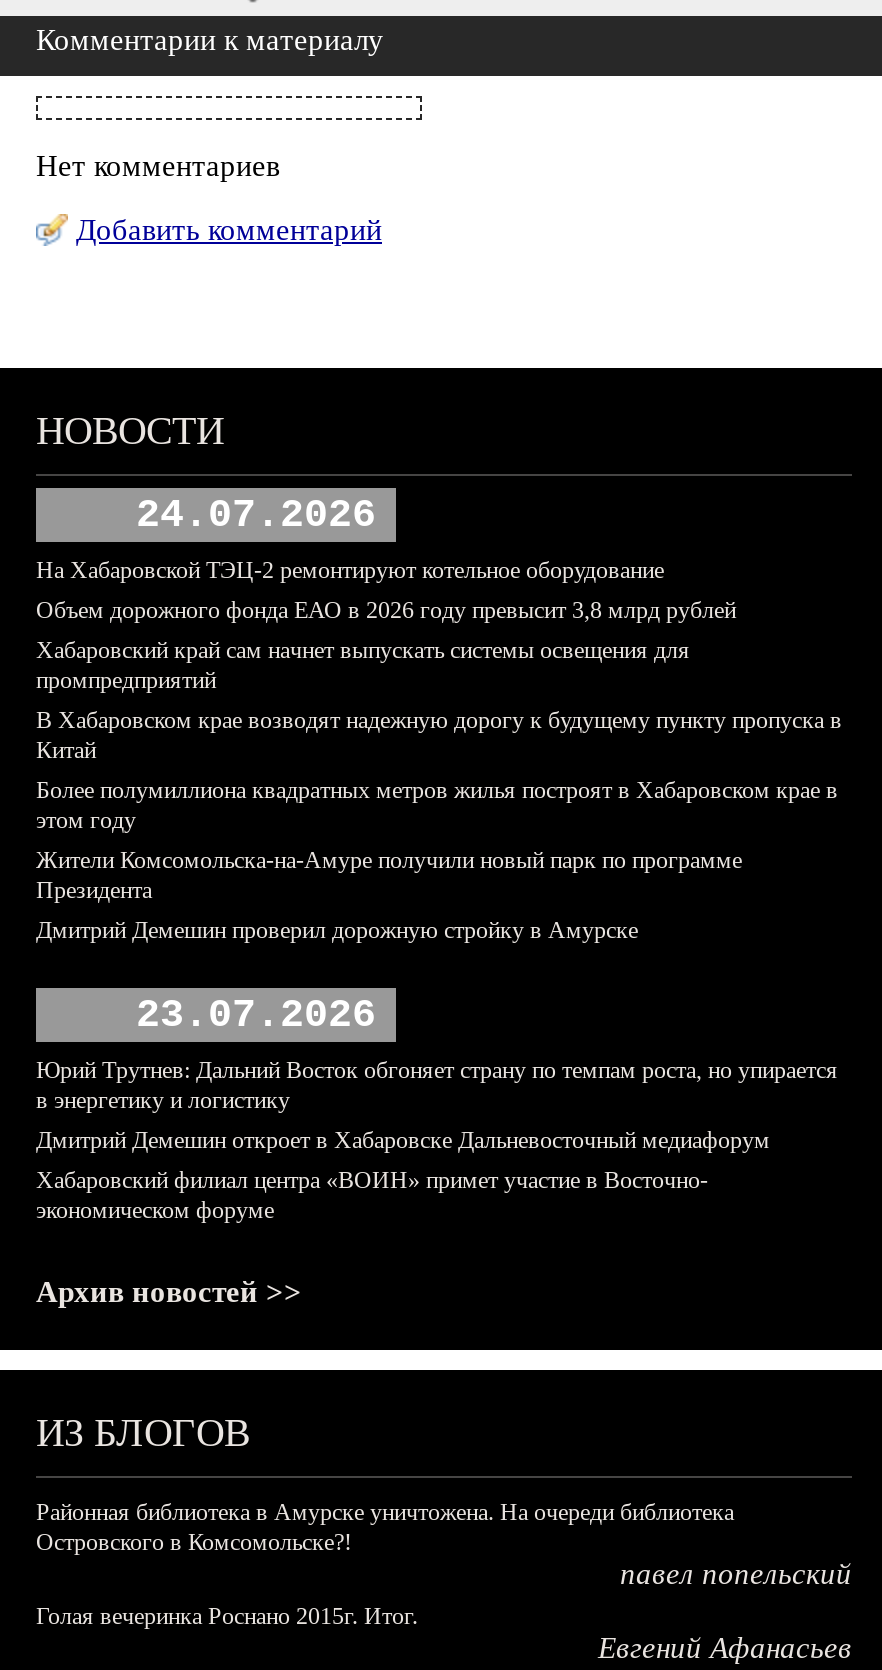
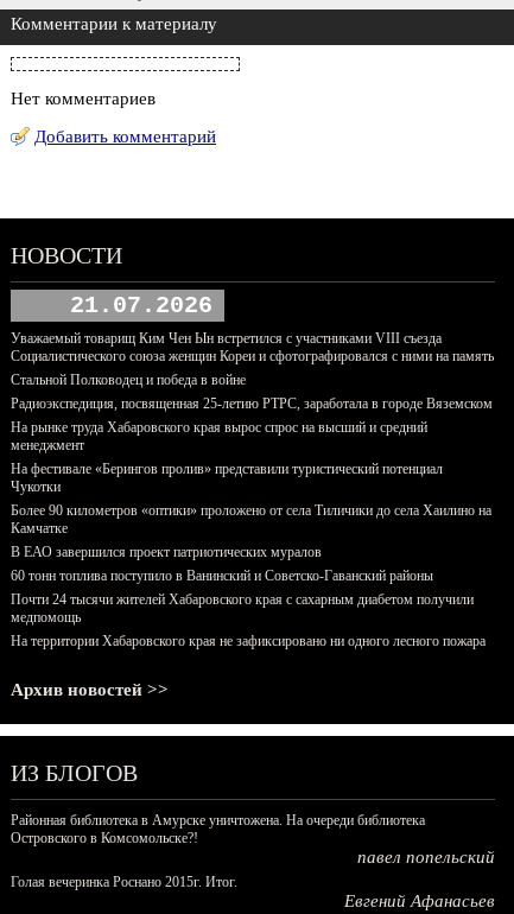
- 24.07.2026
- На Хабаровской ТЭЦ-2 ремонтируют котельное оборудование
- Объем дорожного фонда ЕАО в 2026 году превысит 3,8 млрд рублей
- Хабаровский край сам начнет выпускать системы освещения для
- промпредприятий
- В Хабаровском крае возводят надежную дорогу к будущему пункту пропуска в
- Китай
- Более полумиллиона квадратных метров жилья построят в Хабаровском крае в
- этом году
- Жители Комсомольска-на-Амуре получили новый парк по программе
- Президента
- Дмитрий Демешин проверил дорожную стройку в Амурске
- 23.07.2026
- Юрий Трутнев: Дальний Восток обгоняет страну по темпам роста, но упирается
- в энергетику и логистику
- Дмитрий Демешин откроет в Хабаровске Дальневосточный медиафорум
- Хабаровский филиал центра «ВОИН» примет участие в Восточно-
- экономическом форуме
+ 21.07.2026
+ Уважаемый товарищ Ким Чен Ын встретился с участниками VIII съезда
+ Социалистического союза женщин Кореи и сфотографировался с ними на память
+ Стальной Полководец и победа в войне
+ Радиоэкспедиция, посвященная 25-летию РТРС, заработала в городе Вяземском
+ На рынке труда Хабаровского края вырос спрос на высший и средний
+ менеджмент
+ На фестивале «Берингов пролив» представили туристический потенциал
+ Чукотки
+ Более 90 километров «оптики» проложено от села Тиличики до села Хаилино на
+ Камчатке
+ В ЕАО завершился проект патриотических муралов
+ 60 тонн топлива поступило в Ванинский и Советско-Гаванский районы
+ Почти 24 тысячи жителей Хабаровского края с сахарным диабетом получили
+ медпомощь
+ На территории Хабаровского края не зафиксировано ни одного лесного пожара
